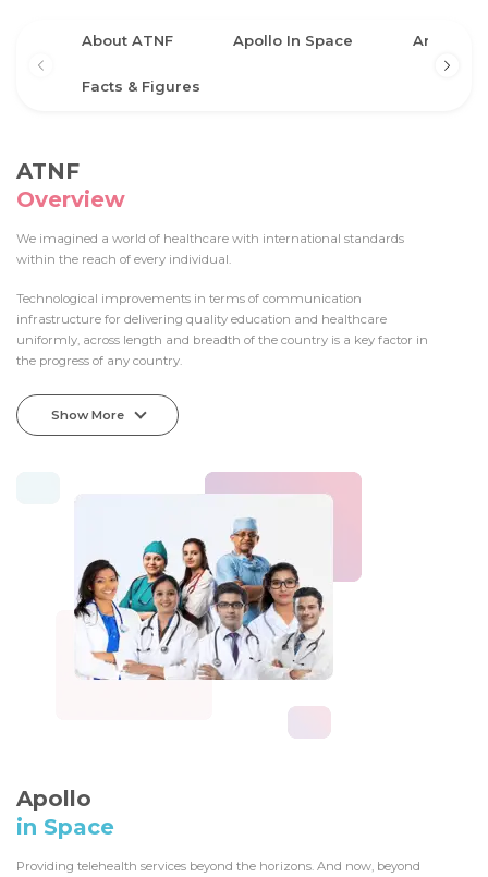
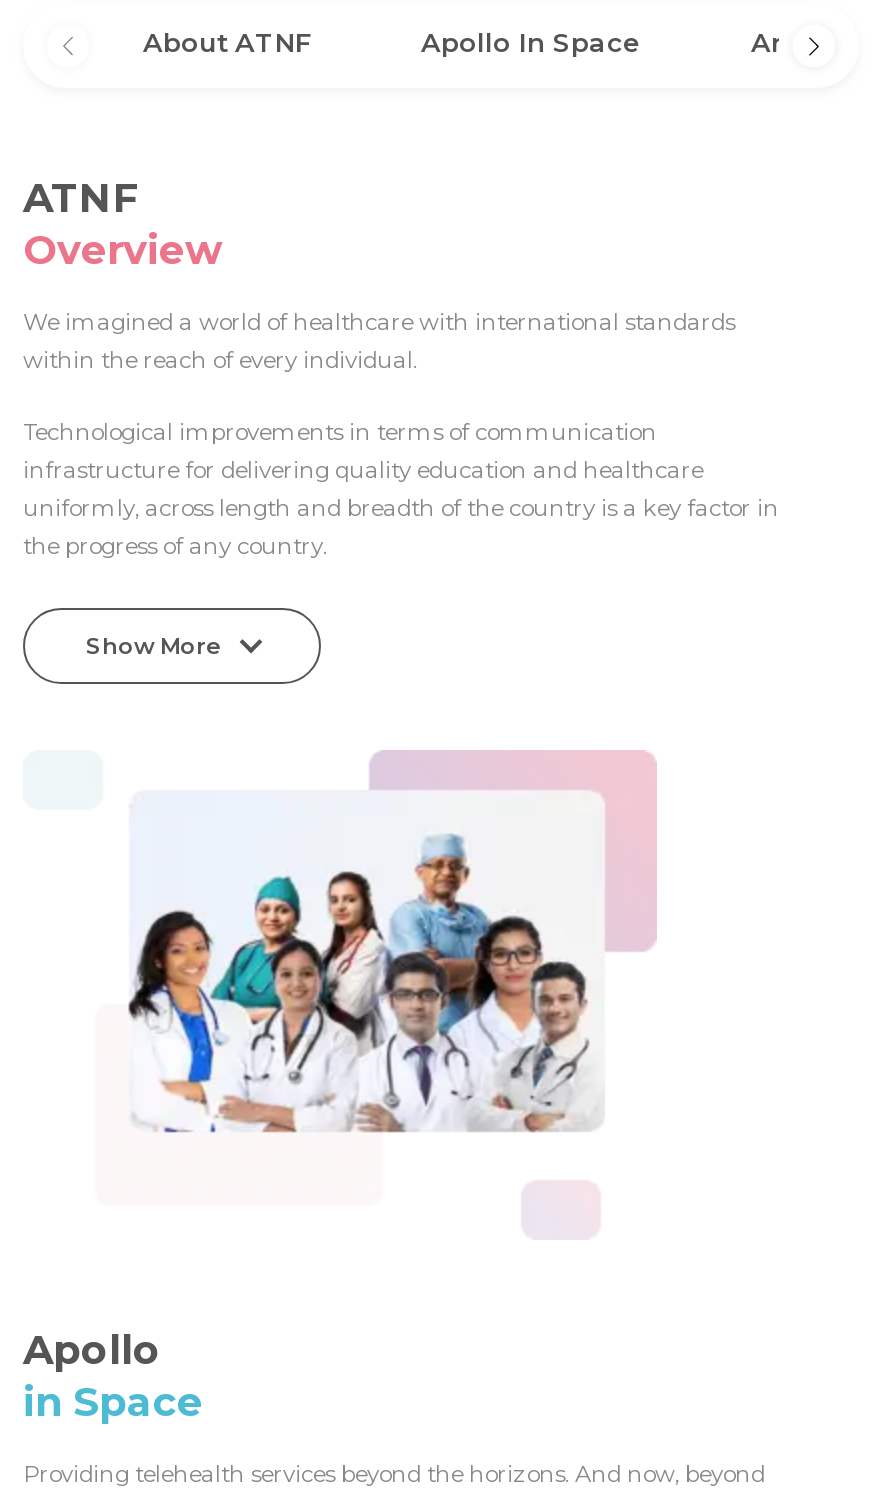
- Facts & Figures
